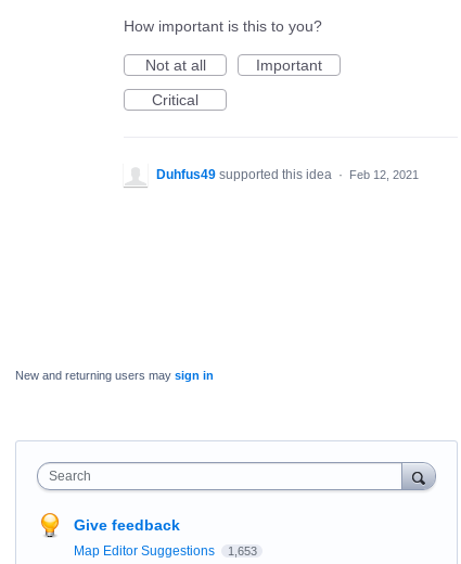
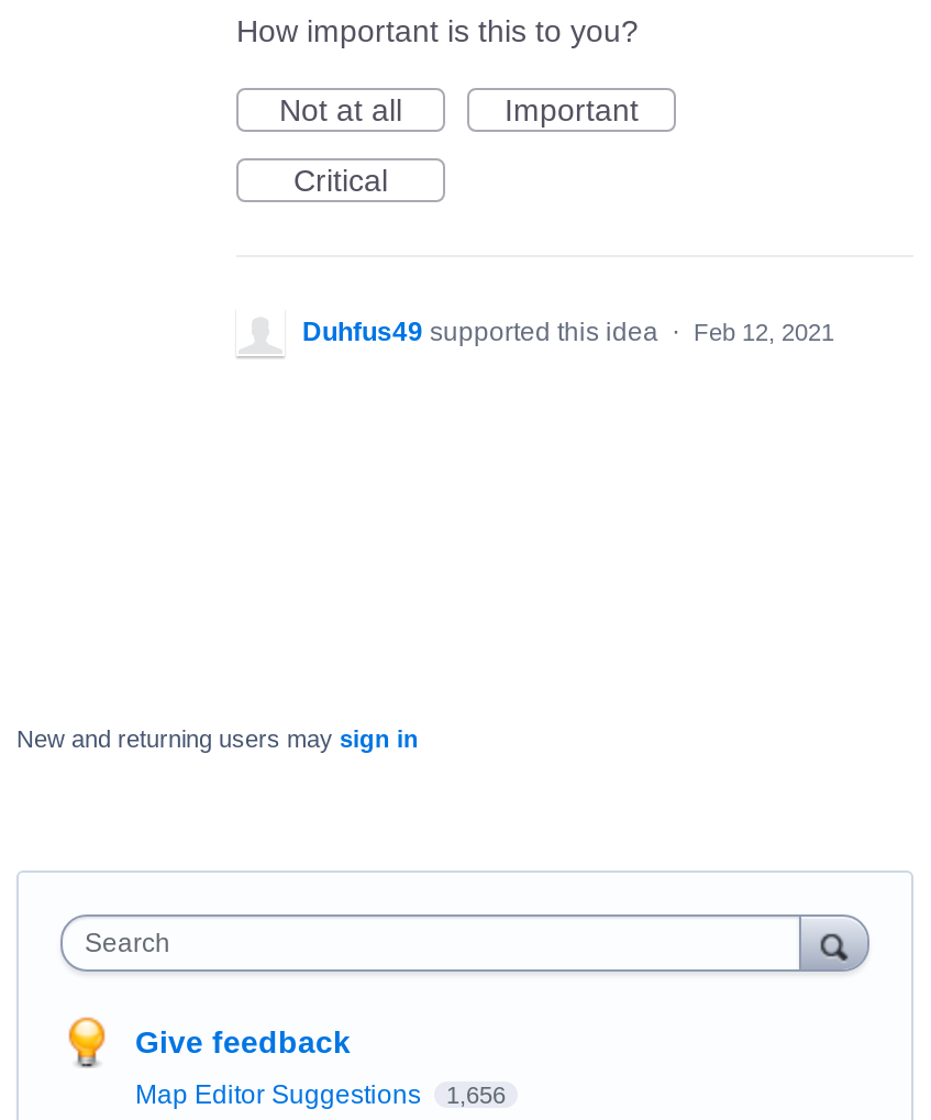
- Map Editor Suggestions 1,653
+ Map Editor Suggestions 1,656
